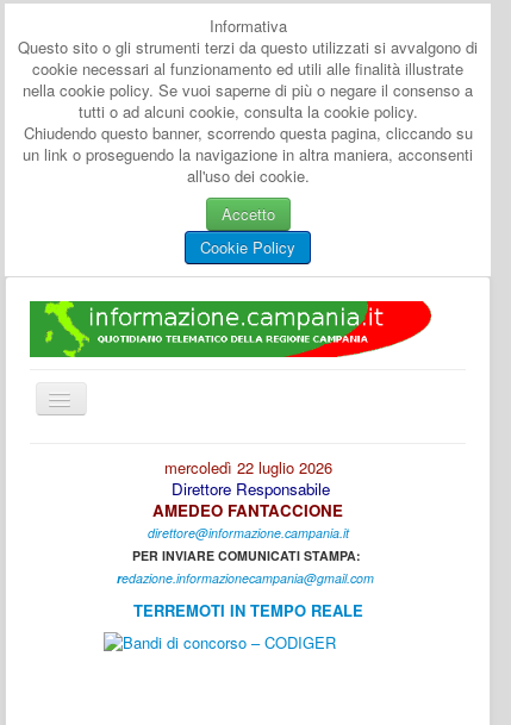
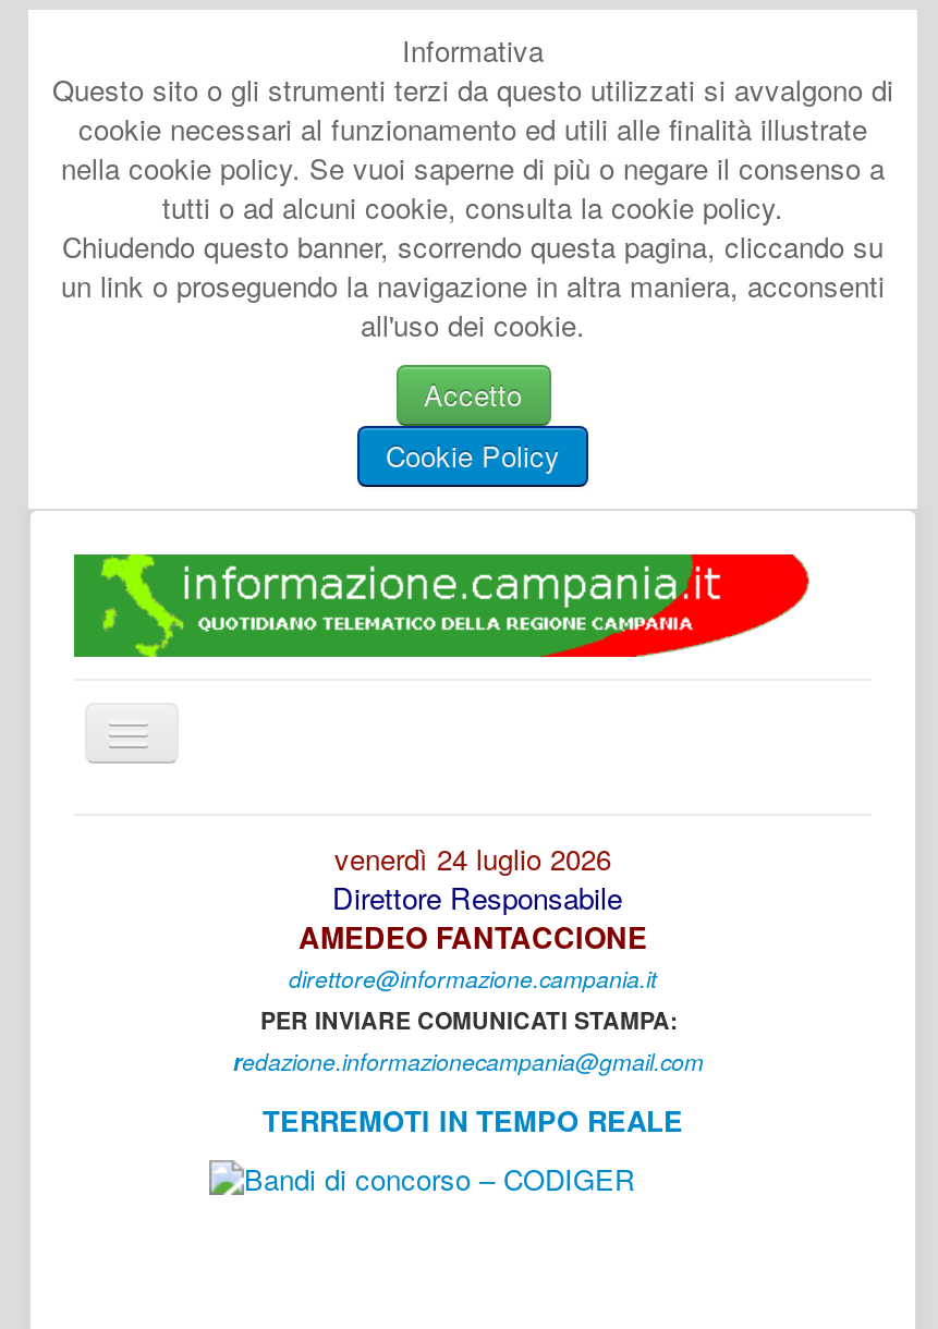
- mercoledì 22 luglio 2026
+ venerdì 24 luglio 2026
